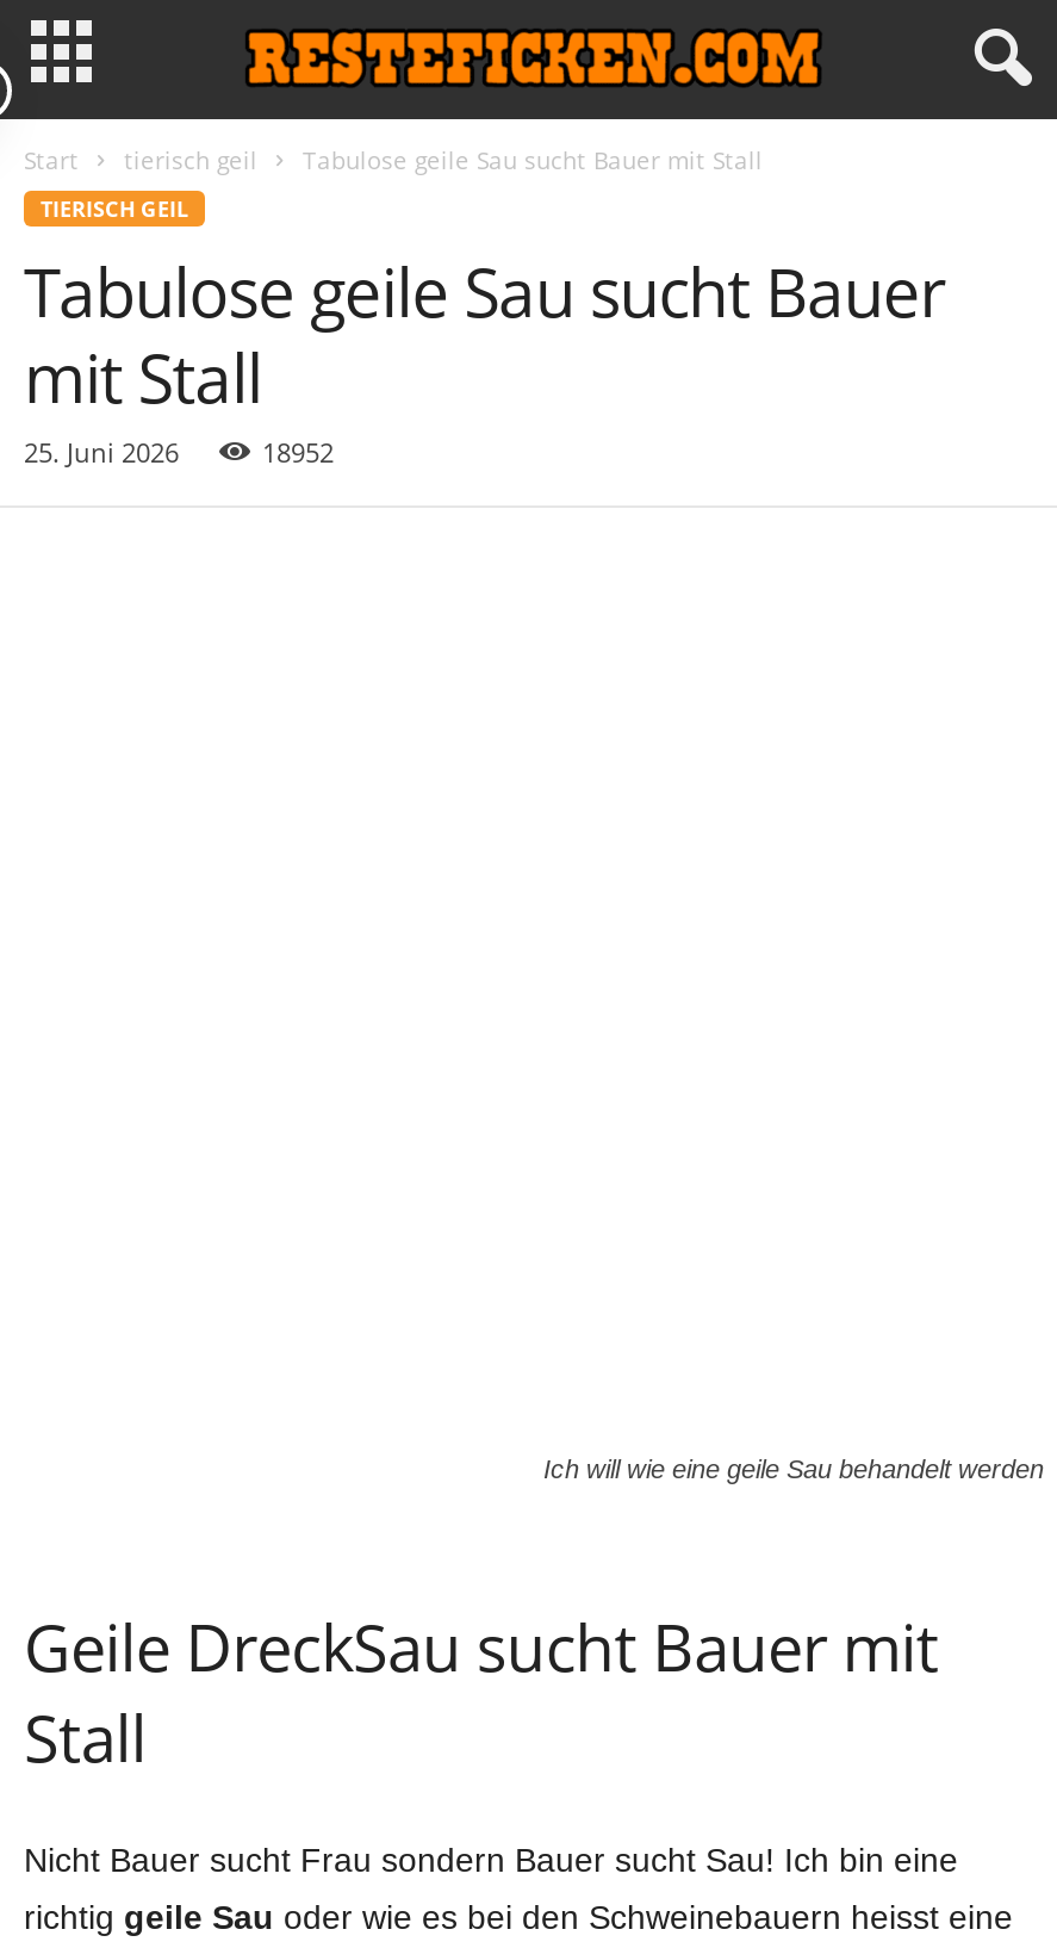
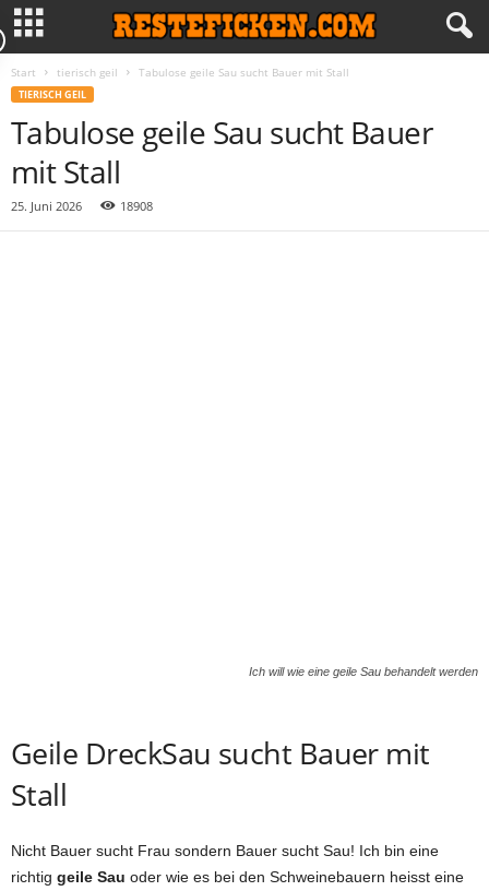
- 18952
+ 18908
